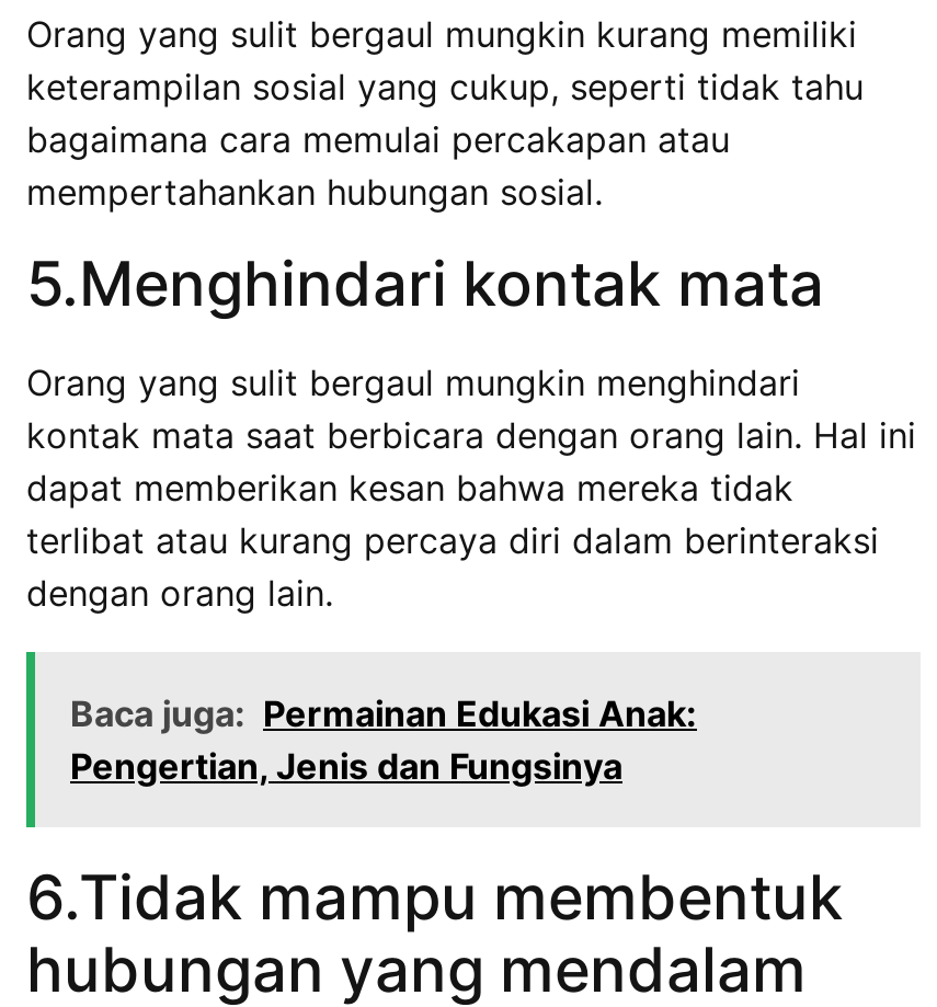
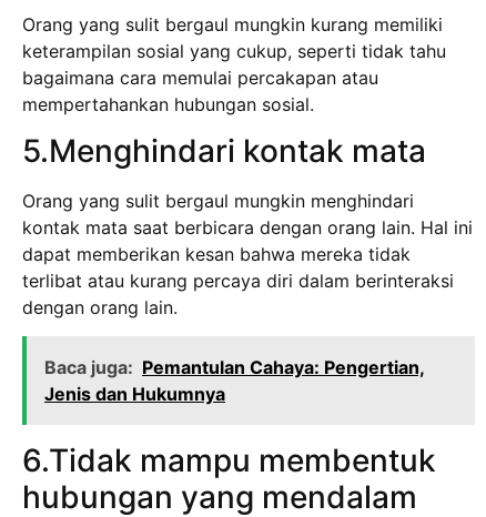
- Baca juga: Permainan Edukasi Anak:
- Pengertian, Jenis dan Fungsinya
+ Baca juga: Pemantulan Cahaya: Pengertian,
+ Jenis dan Hukumnya
